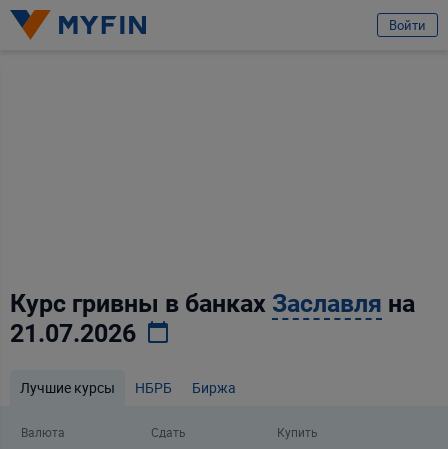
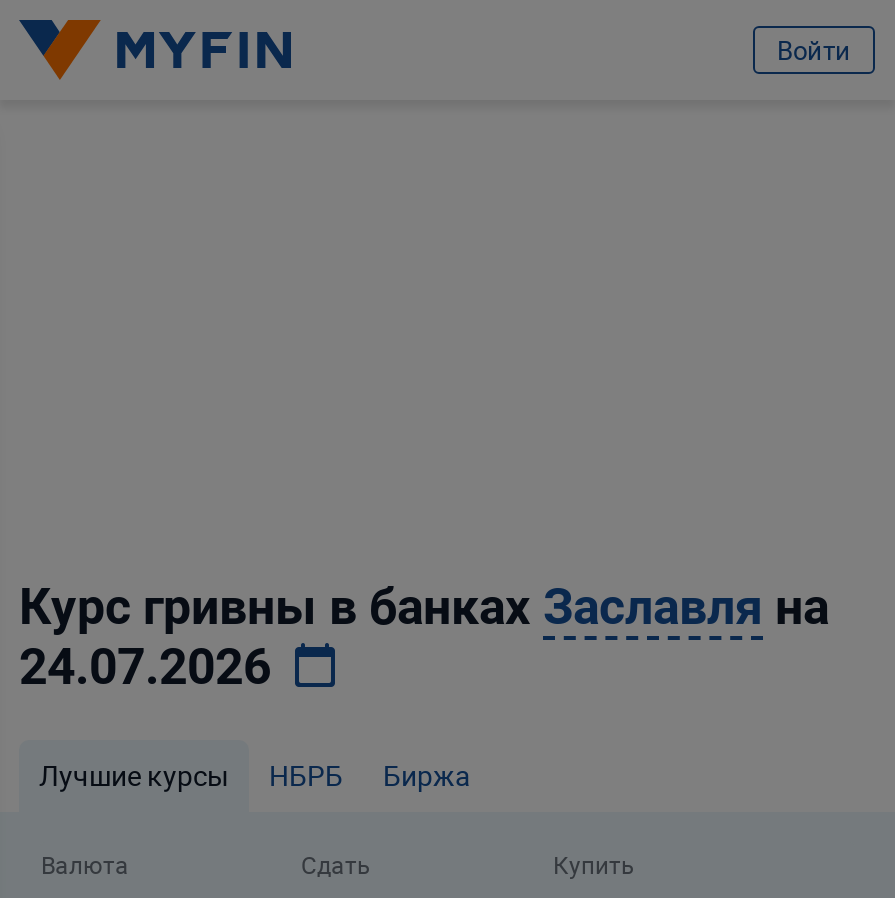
- 21.07.2026
+ 24.07.2026
